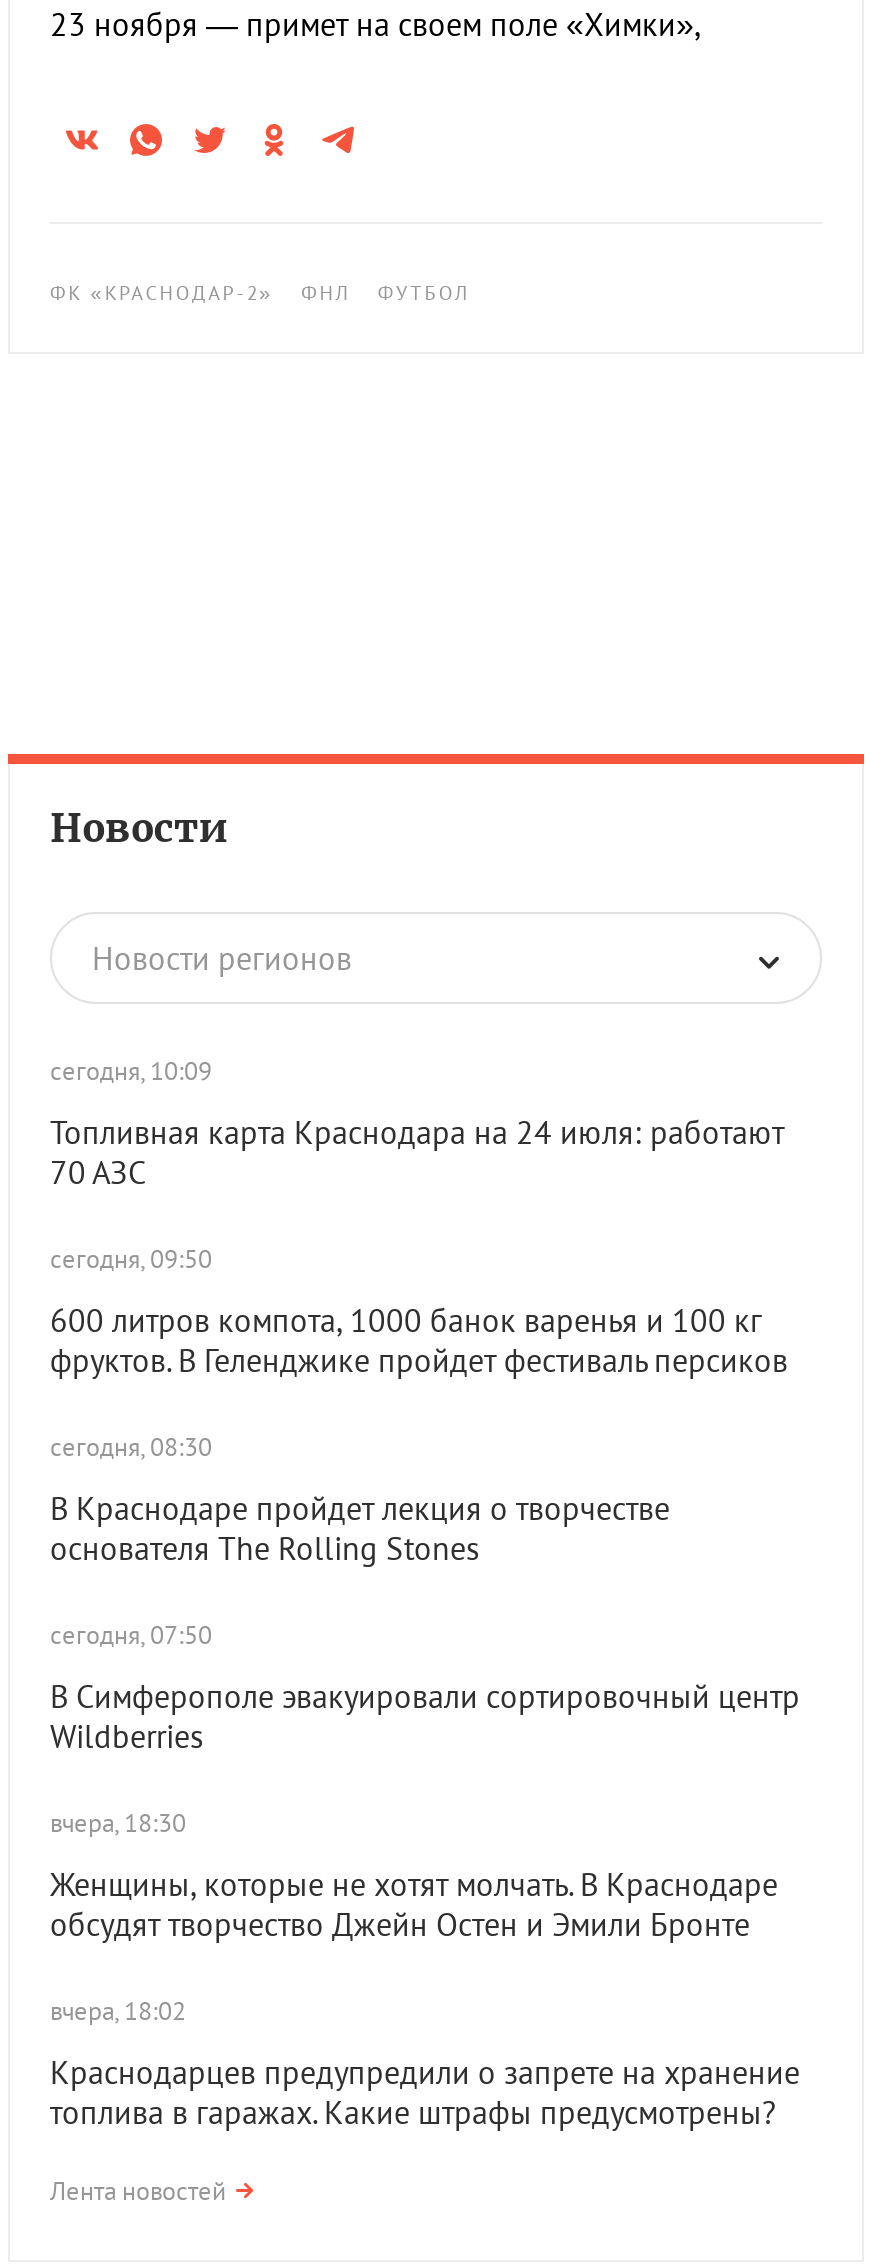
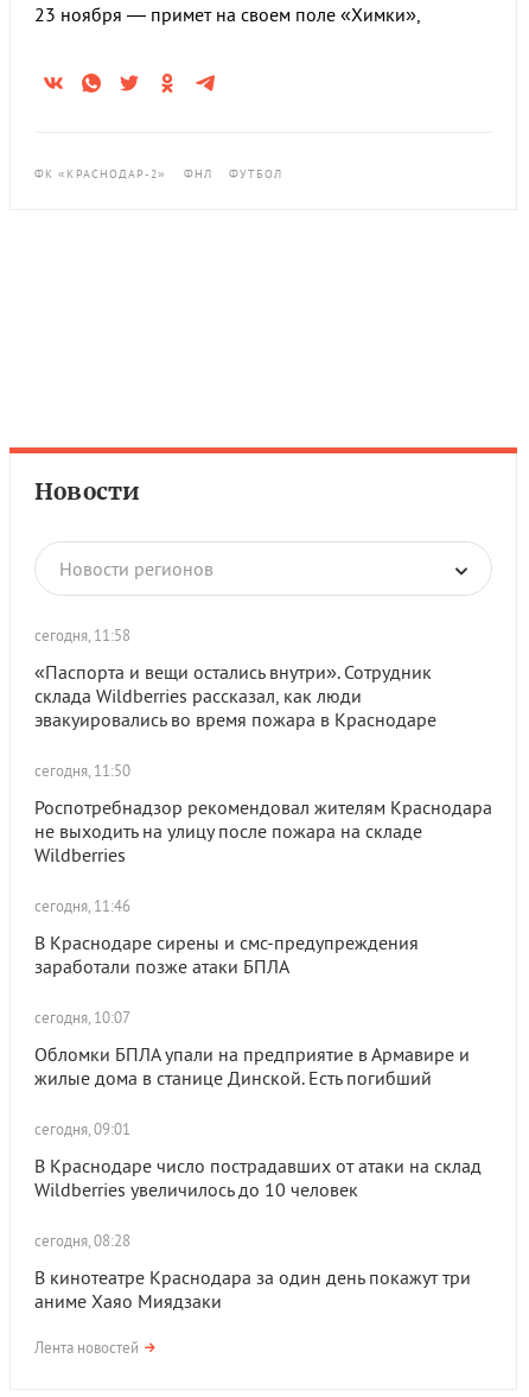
- сегодня, 10:09
- Топливная карта Краснодара на 24 июля: работают
- 70 АЗС
- сегодня, 09:50
- 600 литров компота, 1000 банок варенья и 100 кг
- фруктов. В Геленджике пройдет фестиваль персиков
- сегодня, 08:30
- В Краснодаре пройдет лекция о творчестве
- основателя The Rolling Stones
- сегодня, 07:50
- В Симферополе эвакуировали сортировочный центр
+ сегодня, 11:58
+ «Паспорта и вещи остались внутри». Сотрудник
+ склада Wildberries рассказал, как люди
+ эвакуировались во время пожара в Краснодаре
+ сегодня, 11:50
+ Роспотребнадзор рекомендовал жителям Краснодара
+ не выходить на улицу после пожара на складе

moved up: Wildberries

- вчера, 18:30
- Женщины, которые не хотят молчать. В Краснодаре
- обсудят творчество Джейн Остен и Эмили Бронте
- вчера, 18:02
- Краснодарцев предупредили о запрете на хранение
- топлива в гаражах. Какие штрафы предусмотрены?
+ сегодня, 11:46
+ В Краснодаре сирены и смс-предупреждения
+ заработали позже атаки БПЛА
+ сегодня, 10:07
+ Обломки БПЛА упали на предприятие в Армавире и
+ жилые дома в станице Динской. Есть погибший
+ сегодня, 09:01
+ В Краснодаре число пострадавших от атаки на склад
+ Wildberries увеличилось до 10 человек
+ сегодня, 08:28
+ В кинотеатре Краснодара за один день покажут три
+ аниме Хаяо Миядзаки
